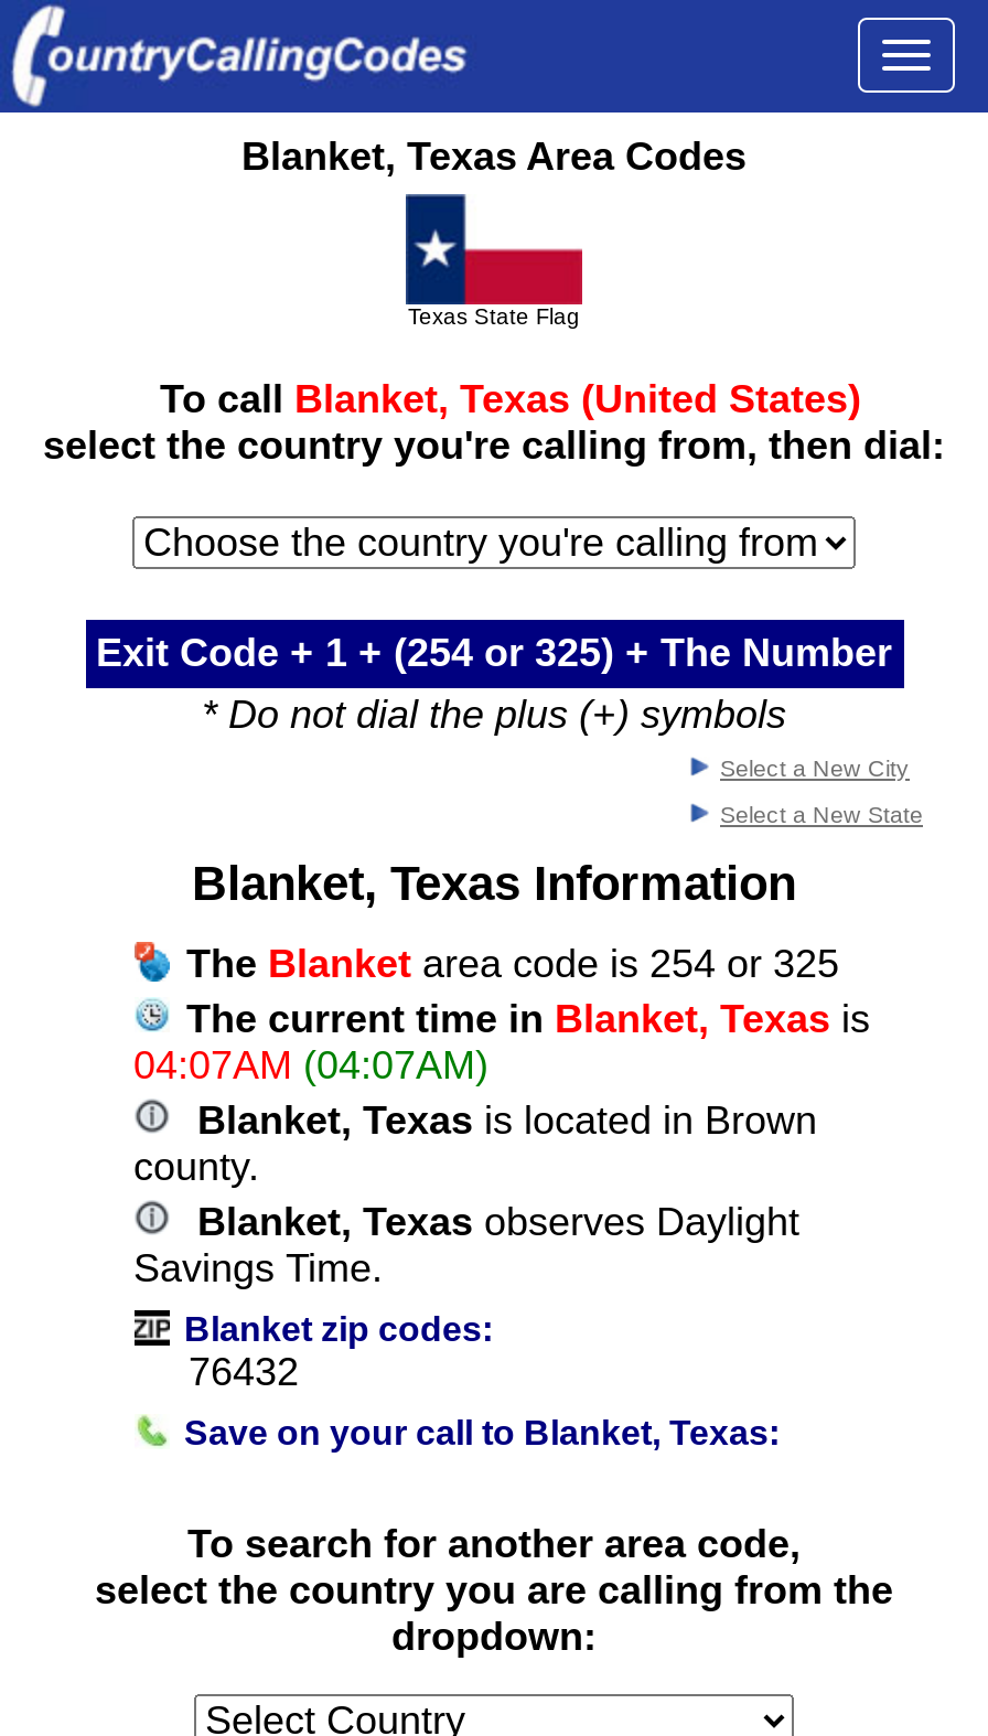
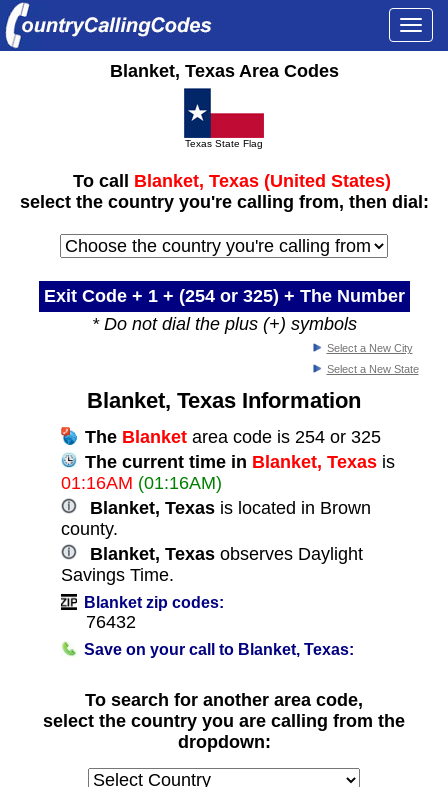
- 04:07AM (04:07AM)
+ 01:16AM (01:16AM)
